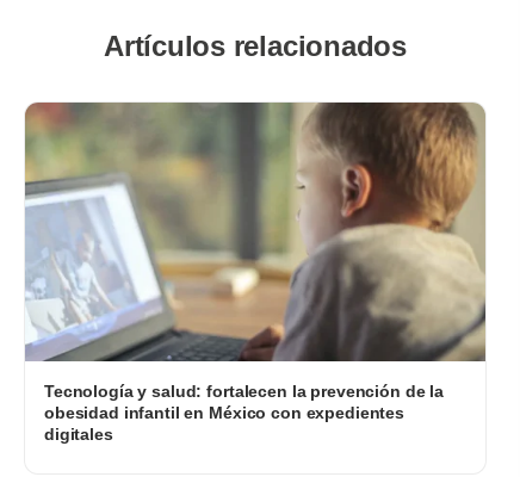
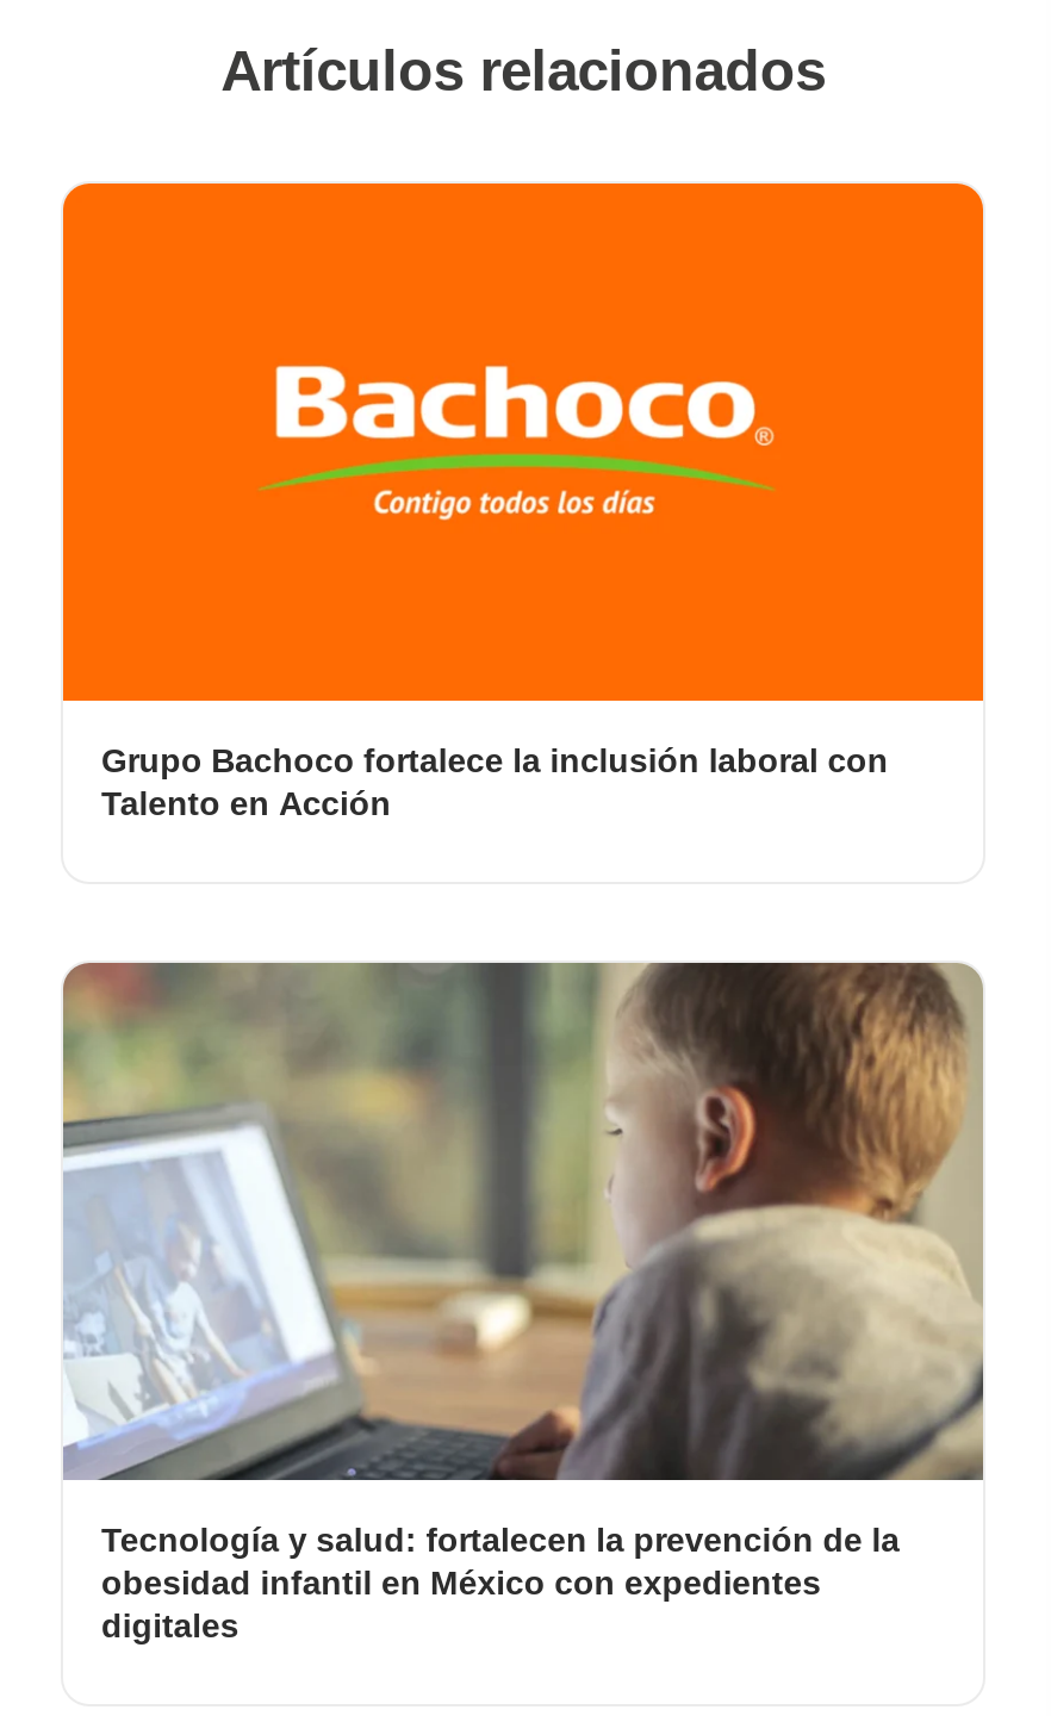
+ [image]
+ Grupo Bachoco fortalece la inclusión laboral con
+ Talento en Acción
